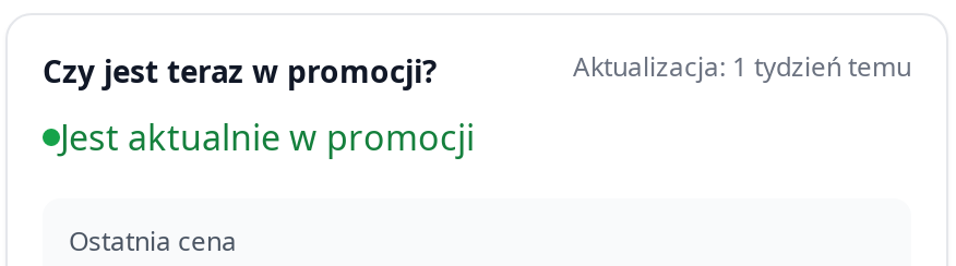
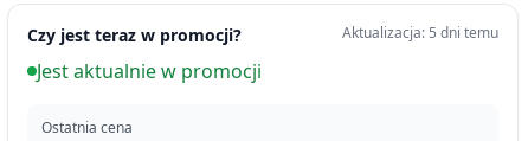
- Aktualizacja: 1 tydzień temu
+ Aktualizacja: 5 dni temu
